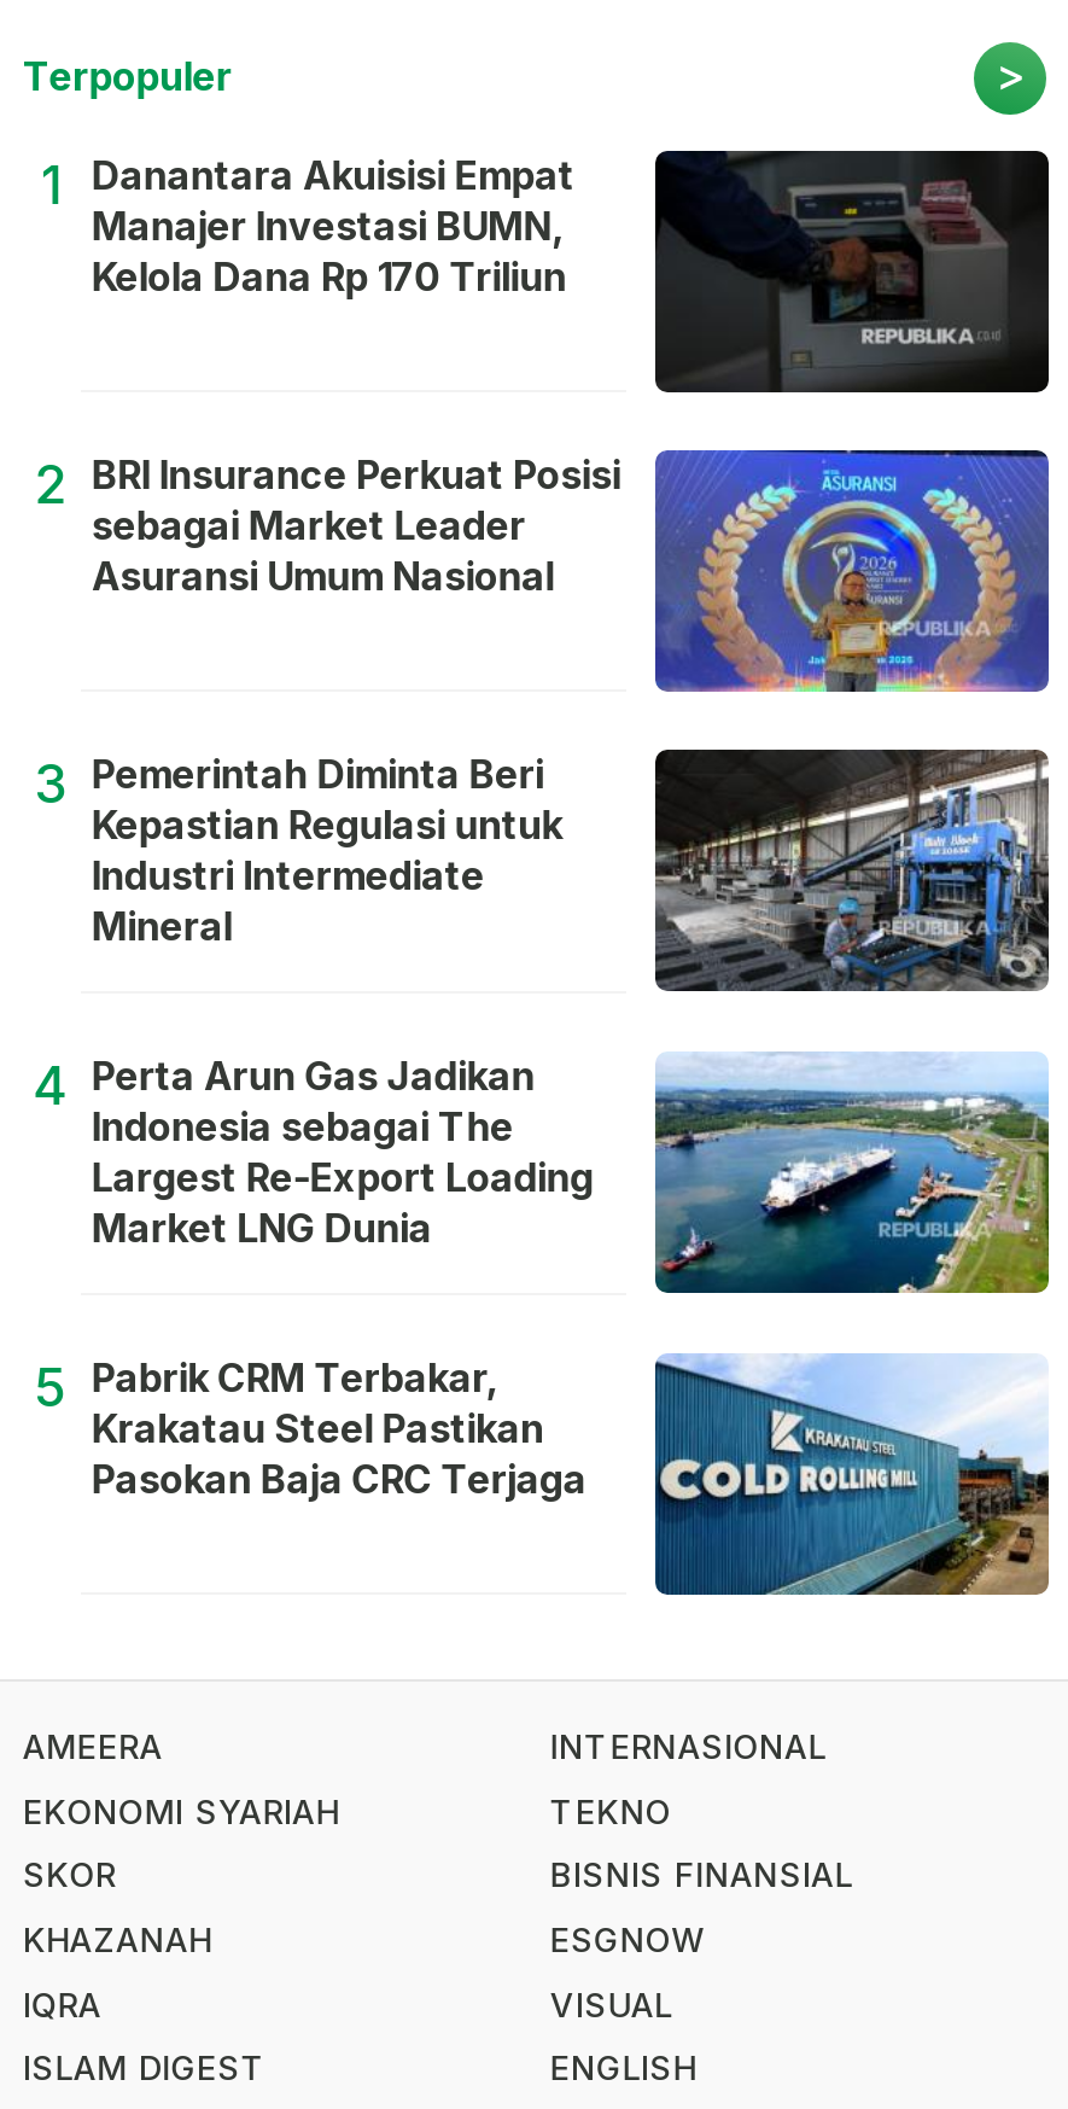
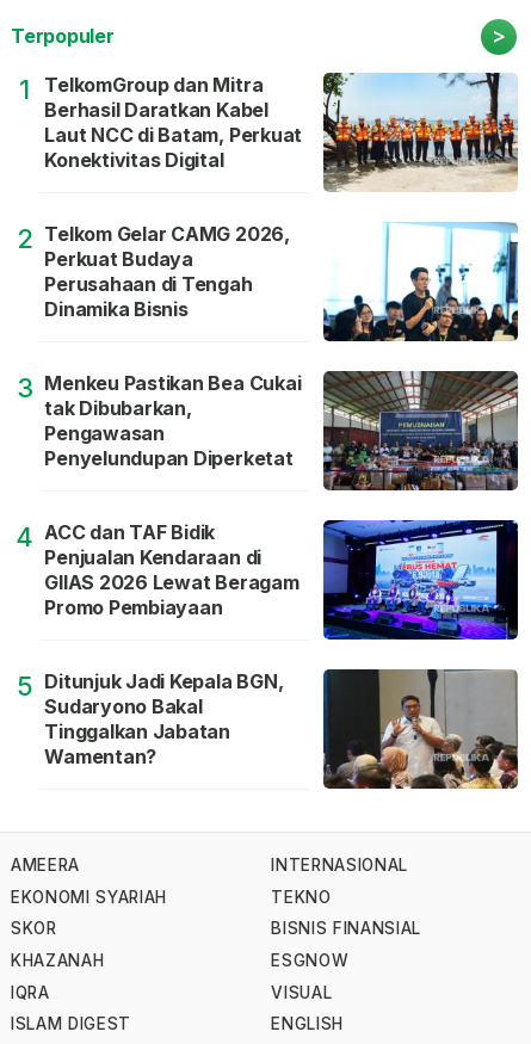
- [image]
- Danantara Akuisisi Empat
- Manajer Investasi BUMN,
- Kelola Dana Rp 170 Triliun
+ [image]
+ TelkomGroup dan Mitra
+ Berhasil Daratkan Kabel
+ Laut NCC di Batam, Perkuat
+ Konektivitas Digital

- [image]
- 2 BRI Insurance Perkuat Posisi
- sebagai Market Leader
- Asuransi Umum Nasional
+ [image]
+ 2 Telkom Gelar CAMG 2026,
+ Perkuat Budaya
+ Perusahaan di Tengah
+ Dinamika Bisnis

- [image]
- 3 Pemerintah Diminta Beri
- Kepastian Regulasi untuk
- Industri Intermediate
- Mineral
+ [image]
+ 3 Menkeu Pastikan Bea Cukai
+ tak Dibubarkan,
+ Pengawasan
+ Penyelundupan Diperketat

- [image]
- 4 Perta Arun Gas Jadikan
- Indonesia sebagai The
- Largest Re-Export Loading
- Market LNG Dunia
+ [image]
+ 4 ACC dan TAF Bidik
+ Penjualan Kendaraan di
+ GIIAS 2026 Lewat Beragam
+ Promo Pembiayaan

- [image]
- 5 Pabrik CRM Terbakar,
- Krakatau Steel Pastikan
- Pasokan Baja CRC Terjaga
+ [image]
+ 5 Ditunjuk Jadi Kepala BGN,
+ Sudaryono Bakal
+ Tinggalkan Jabatan
+ Wamentan?
